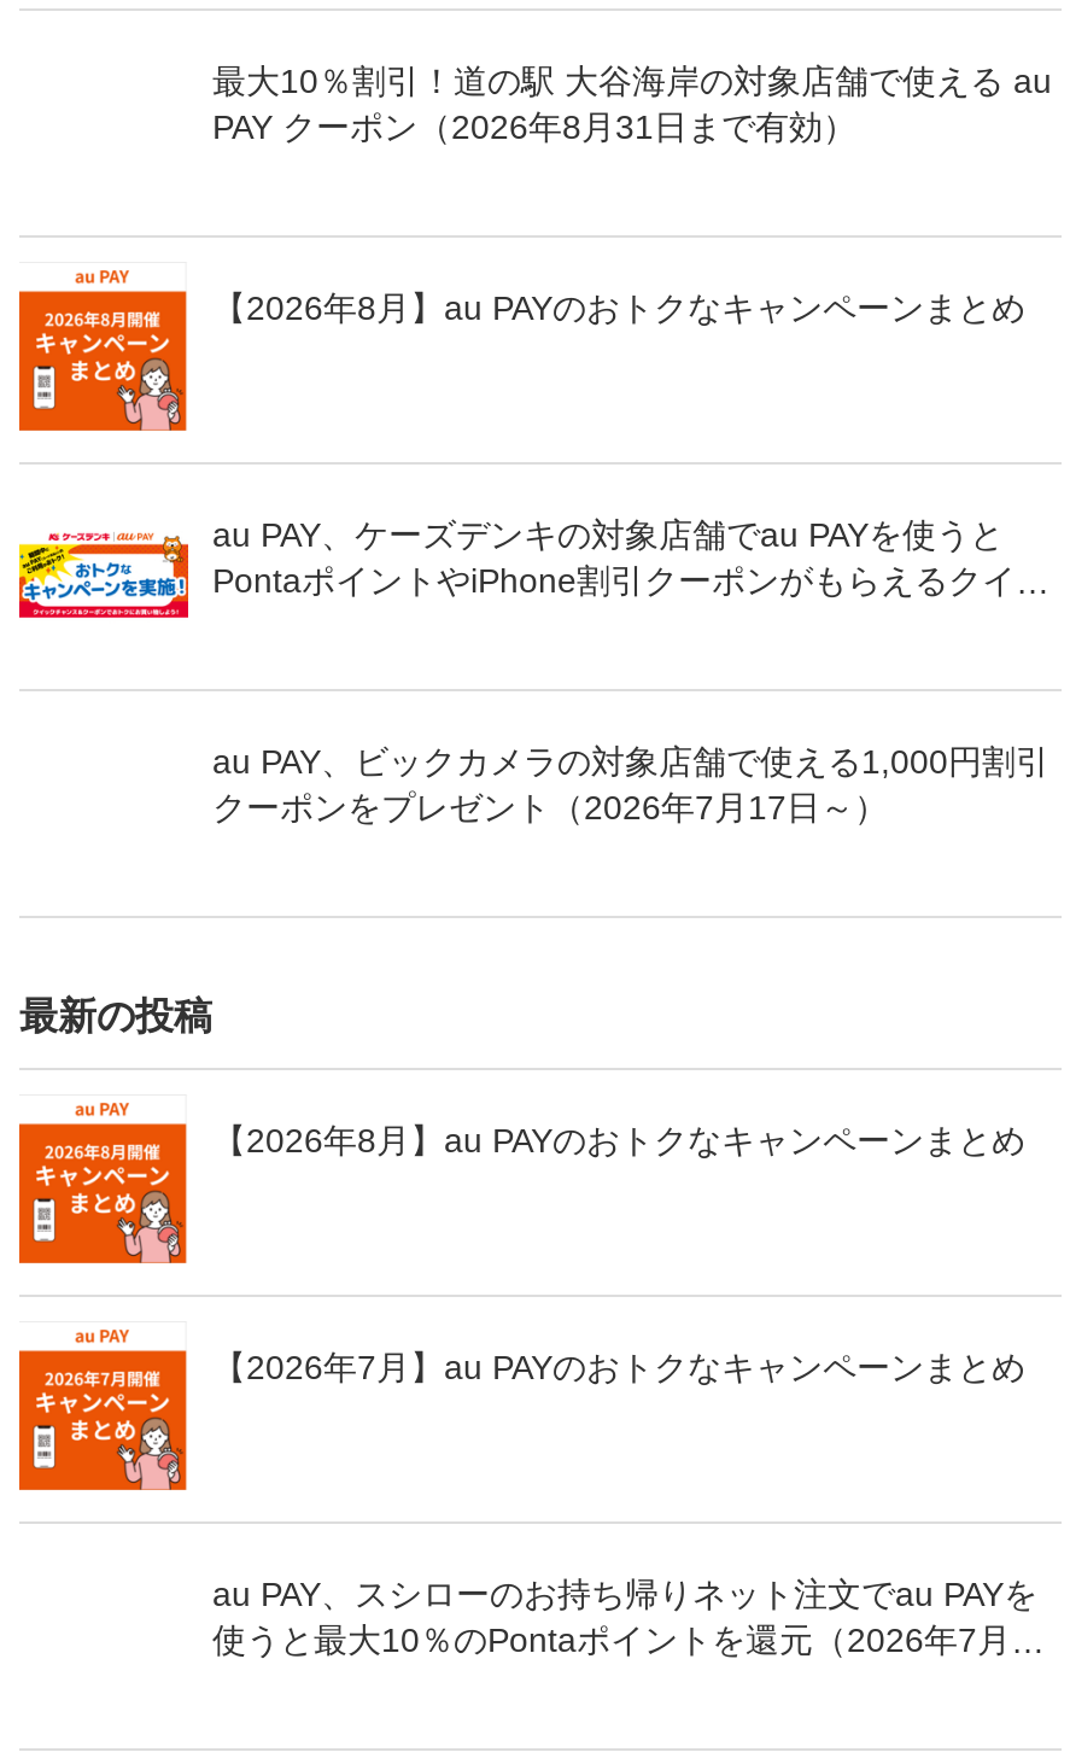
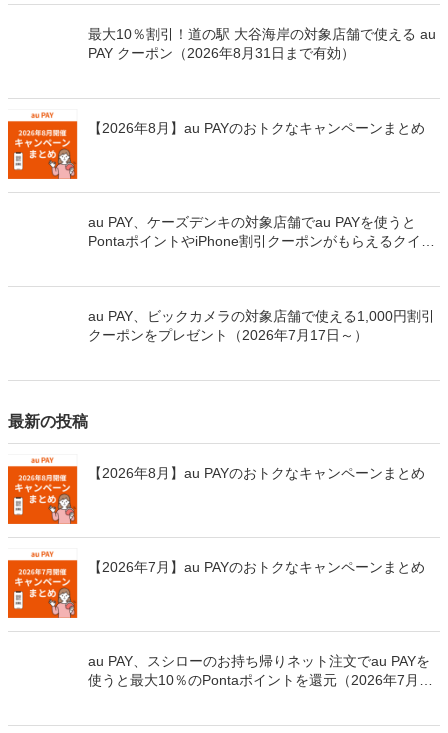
- [image]
